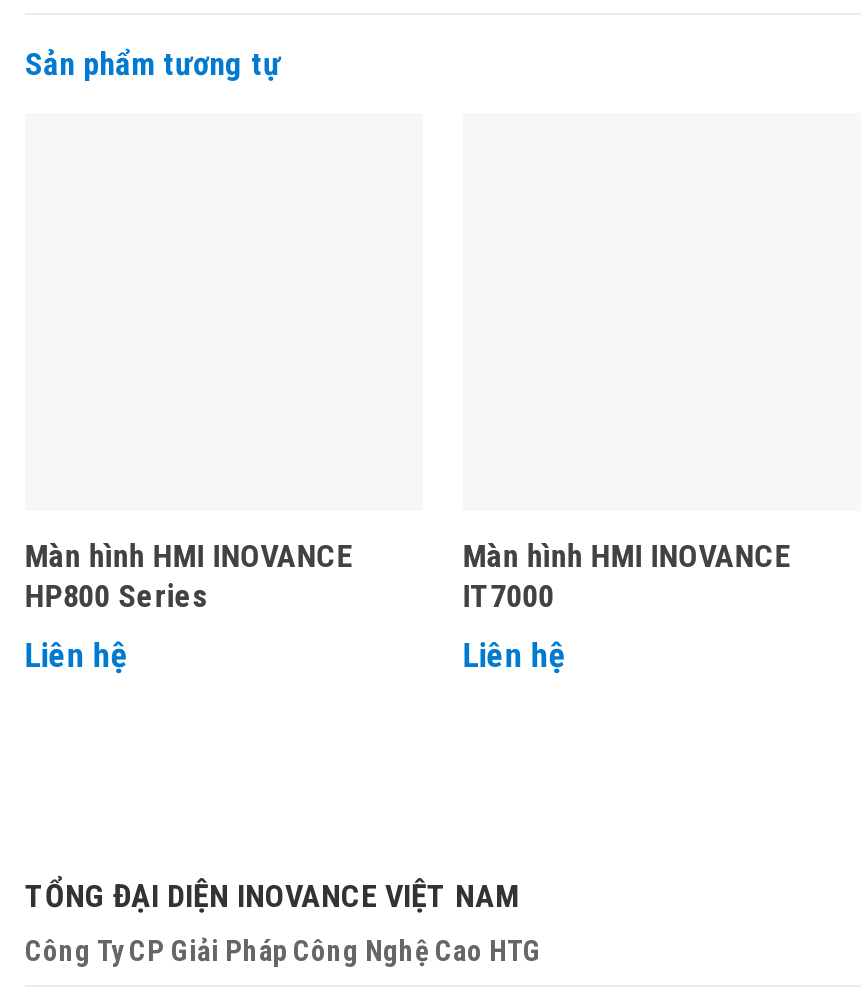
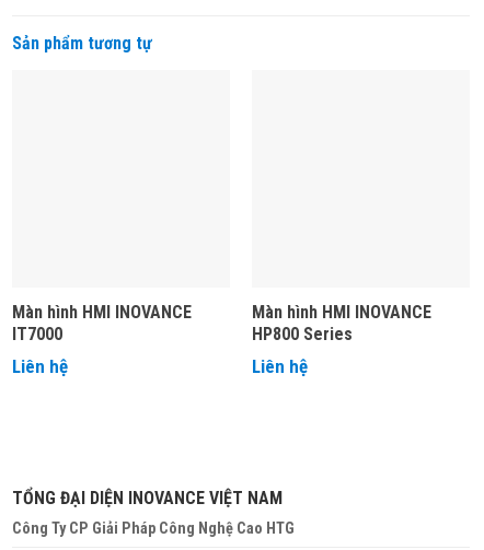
- HP800 Series
+ IT7000

- IT7000
+ HP800 Series
